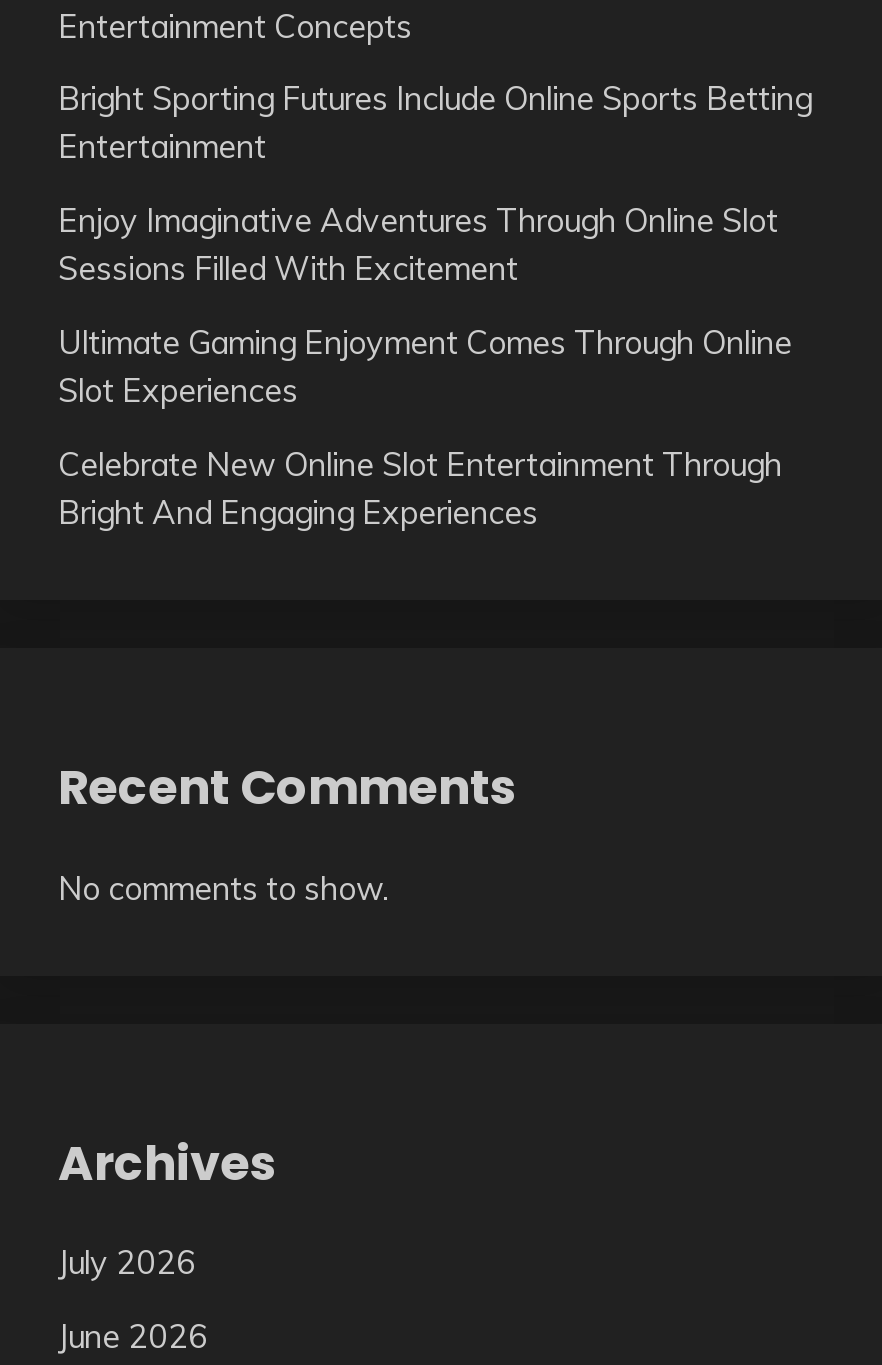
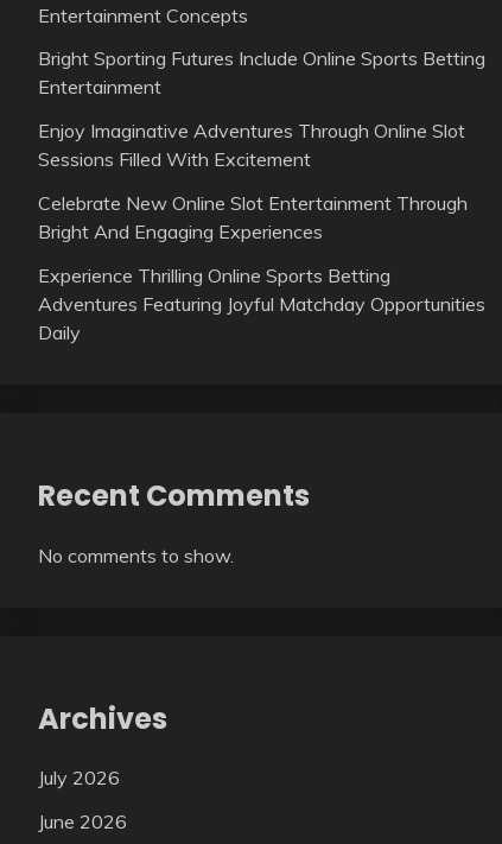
- Ultimate Gaming Enjoyment Comes Through Online
- Slot Experiences

moved up: Celebrate New Online Slot Entertainment Through | Bright And Engaging Experiences

+ Experience Thrilling Online Sports Betting
+ Adventures Featuring Joyful Matchday Opportunities
+ Daily
